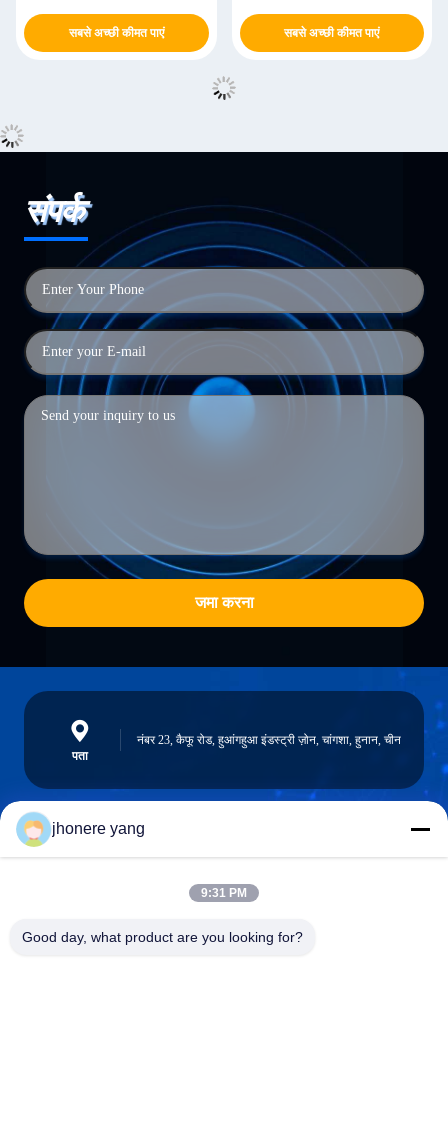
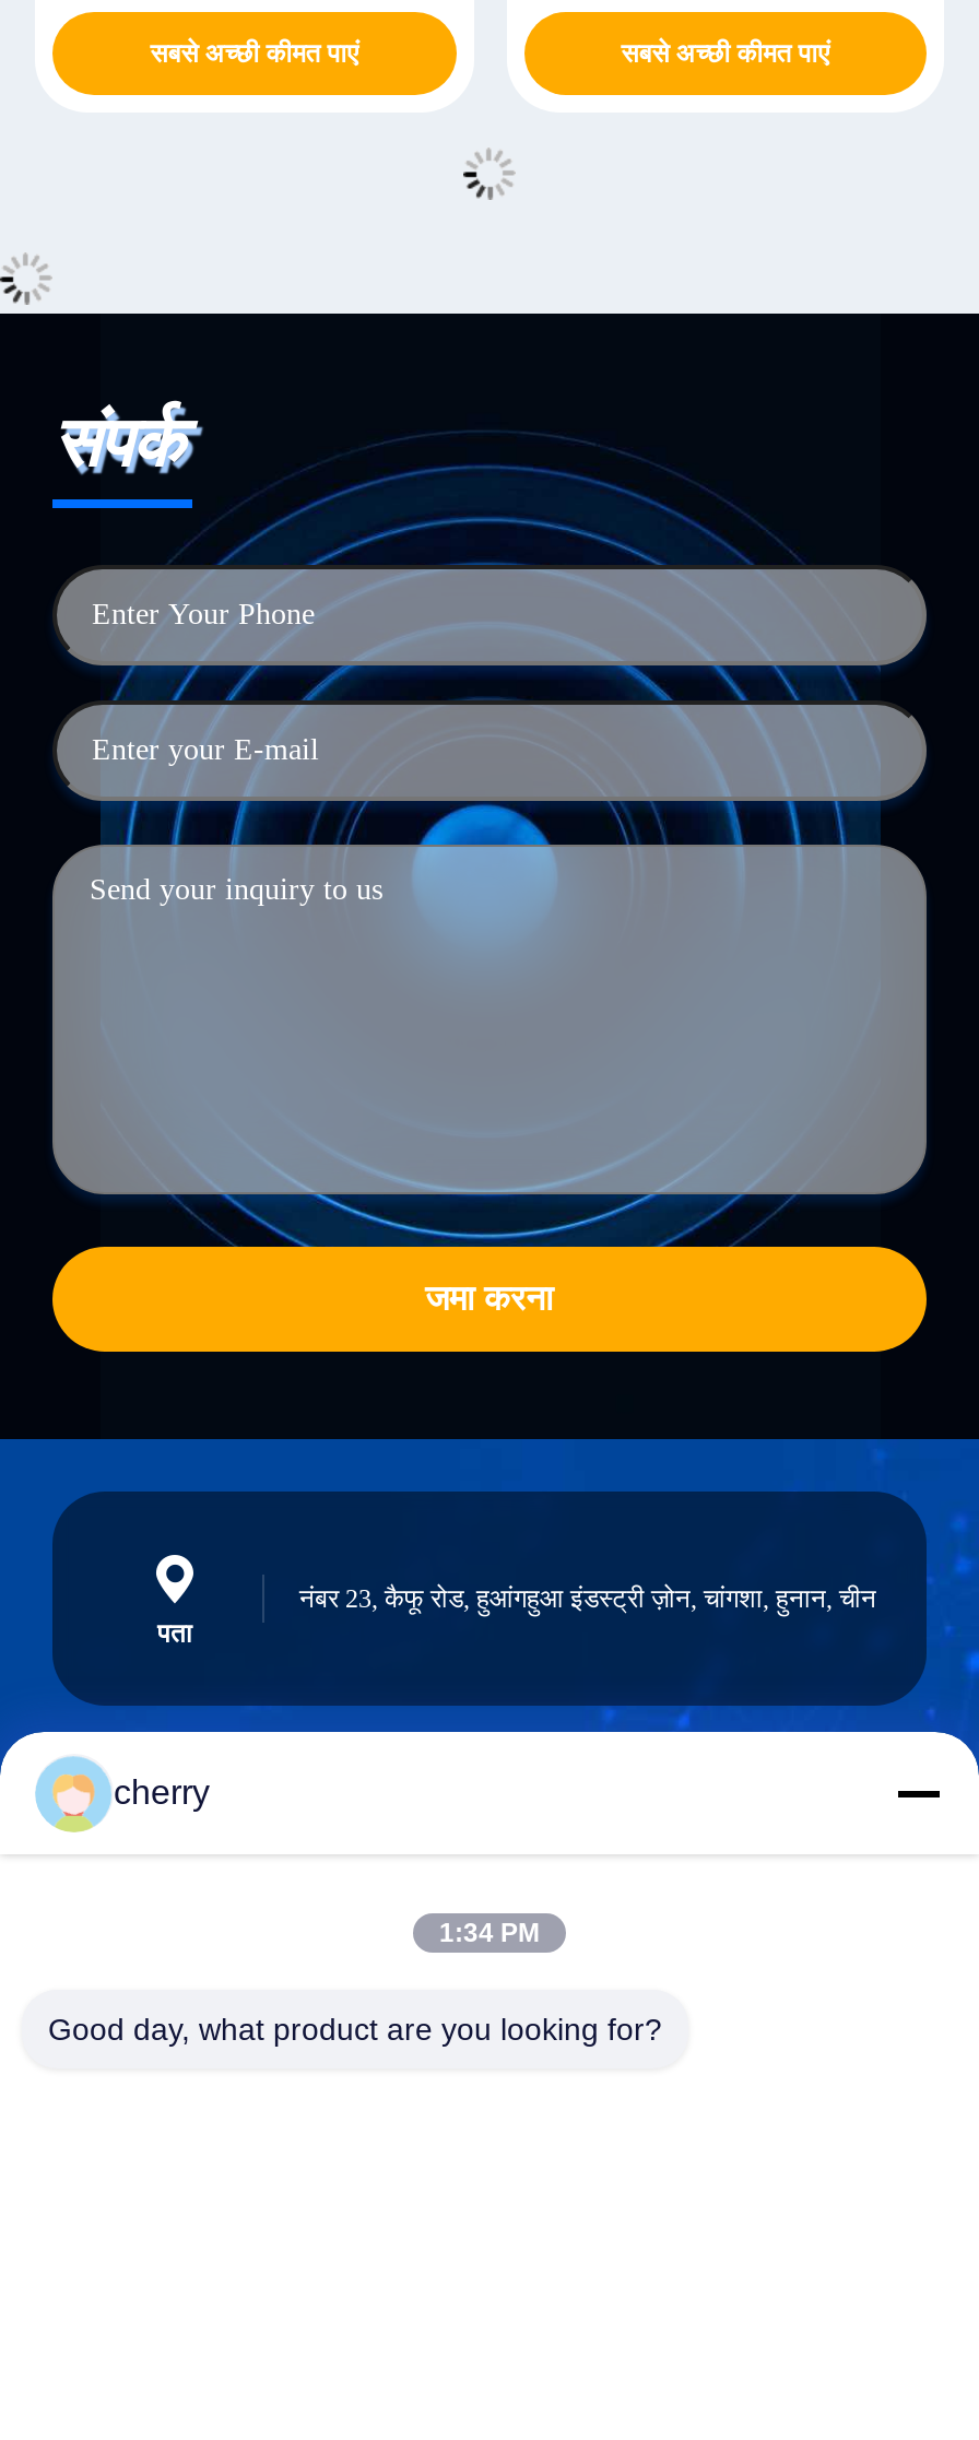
- jhonere yang
+ cherry

- 9:31 PM
+ 1:34 PM
